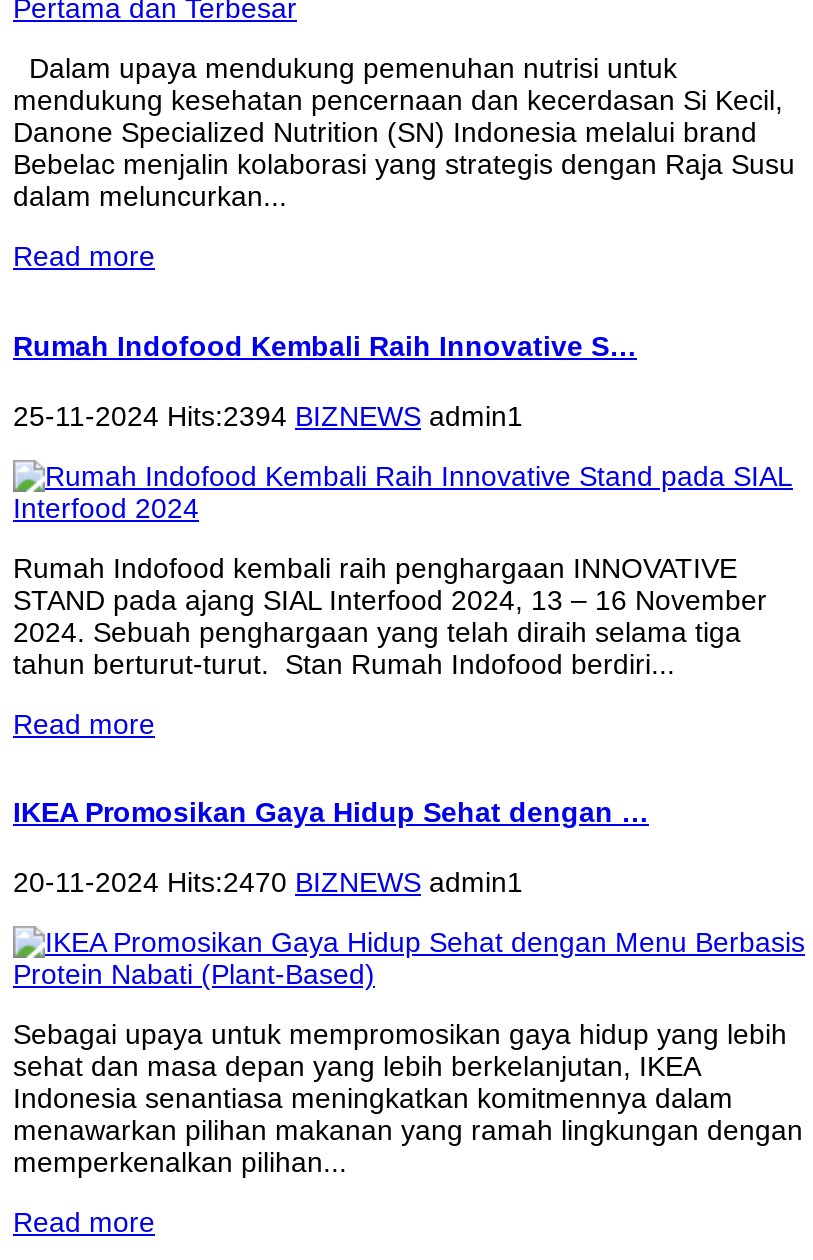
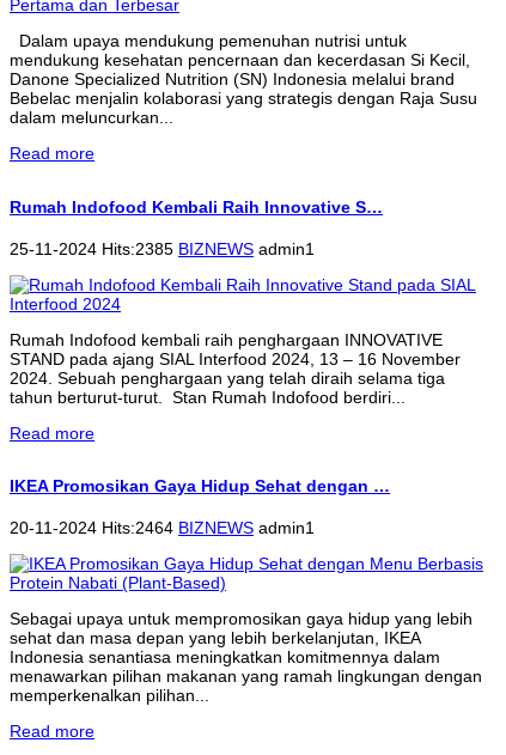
- 25-11-2024 Hits:2394 BIZNEWS admin1
+ 25-11-2024 Hits:2385 BIZNEWS admin1

- 20-11-2024 Hits:2470 BIZNEWS admin1
+ 20-11-2024 Hits:2464 BIZNEWS admin1
